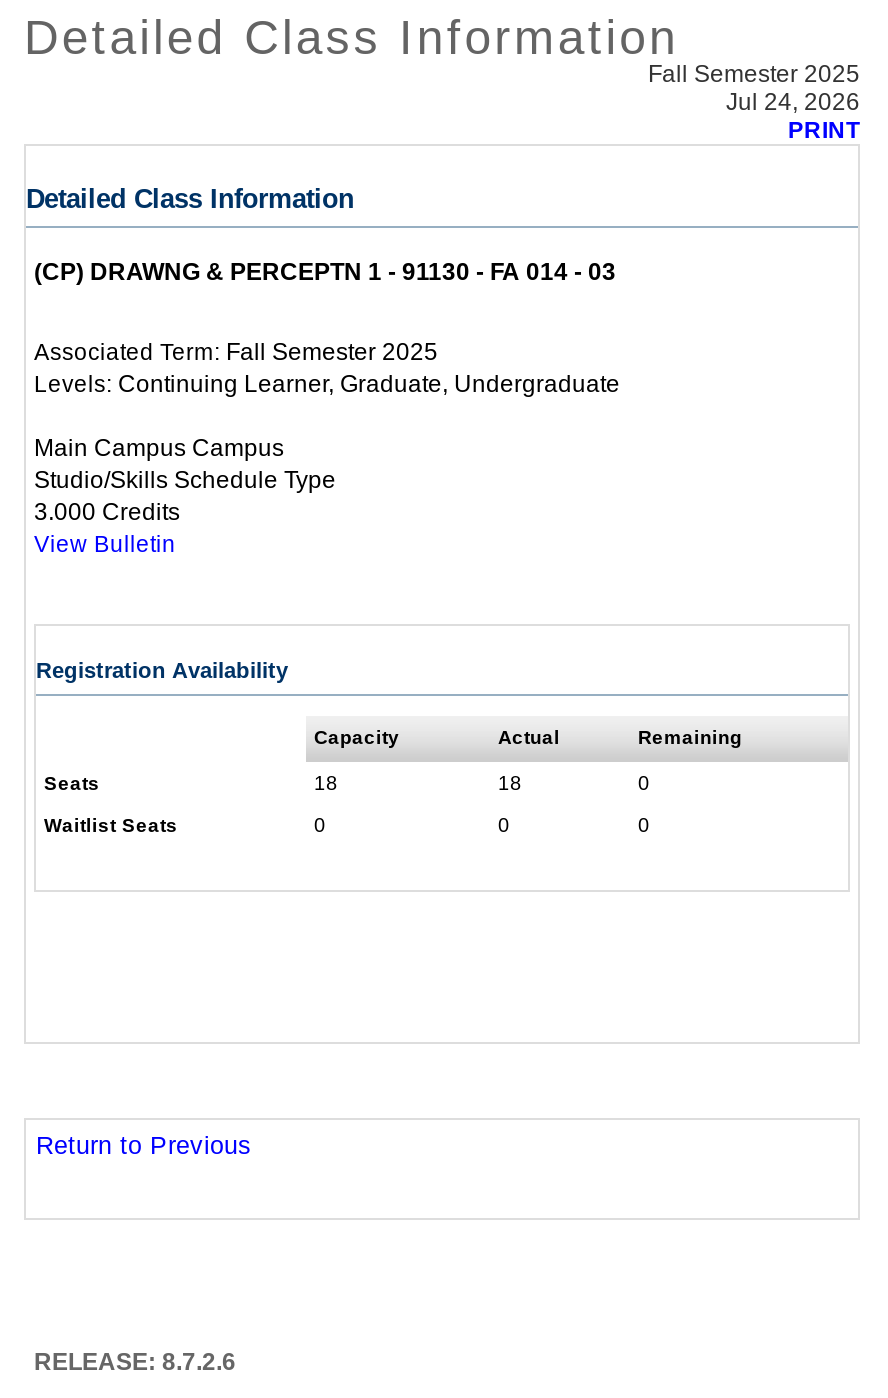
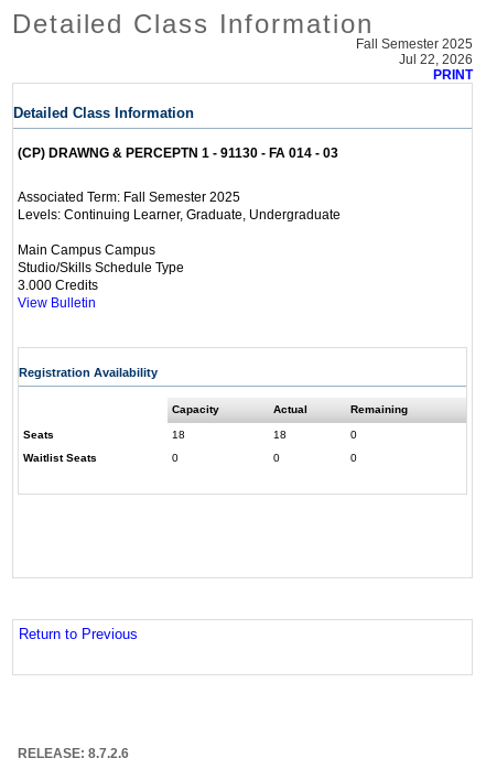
- Jul 24, 2026
+ Jul 22, 2026
